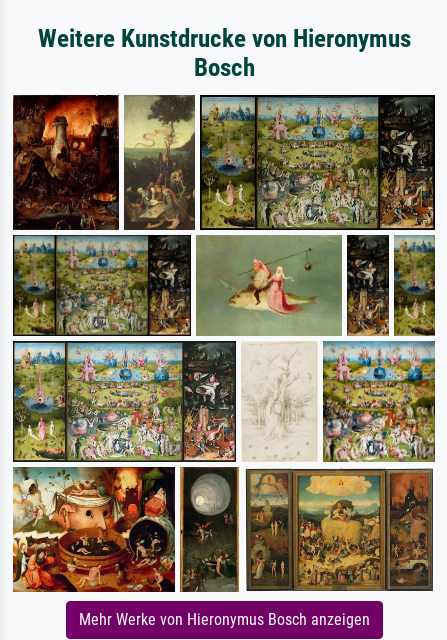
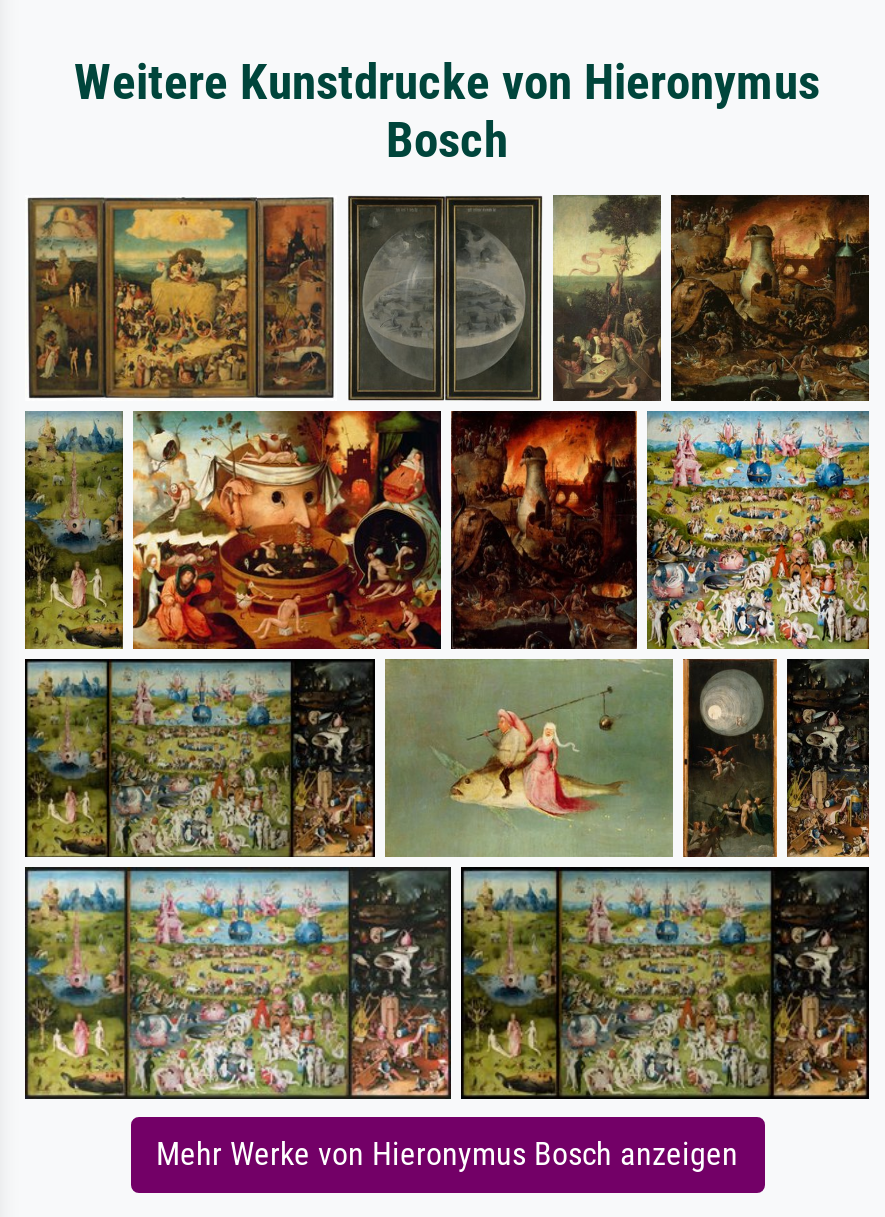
- [image]
+ [image]
